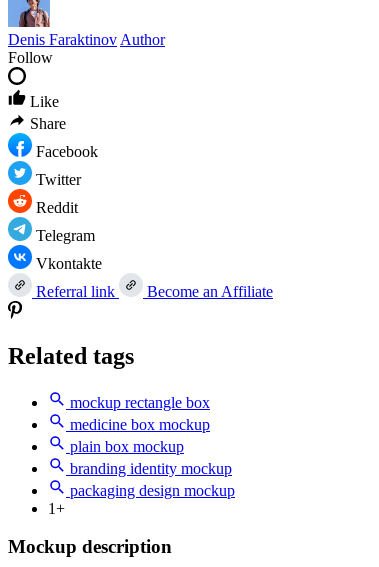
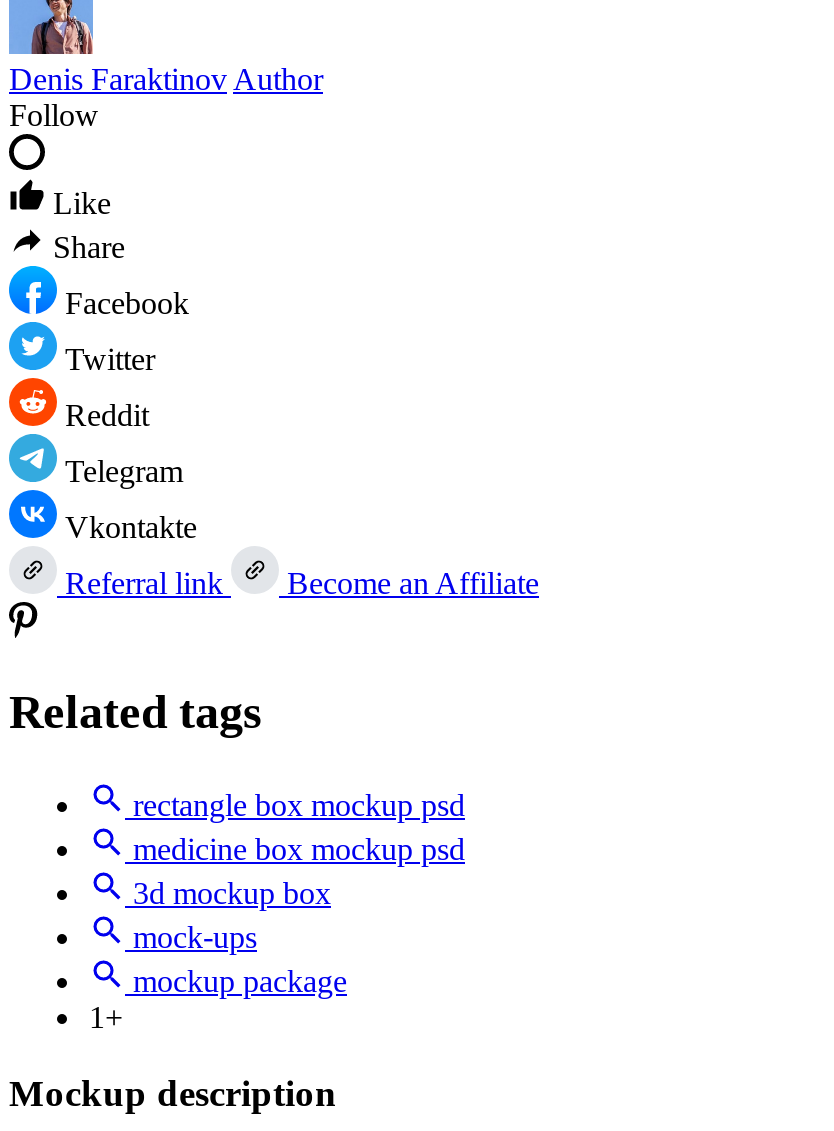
- mockup rectangle box
- medicine box mockup
- plain box mockup
- branding identity mockup
- packaging design mockup
+ rectangle box mockup psd
+ medicine box mockup psd
+ 3d mockup box
+ mock-ups
+ mockup package
